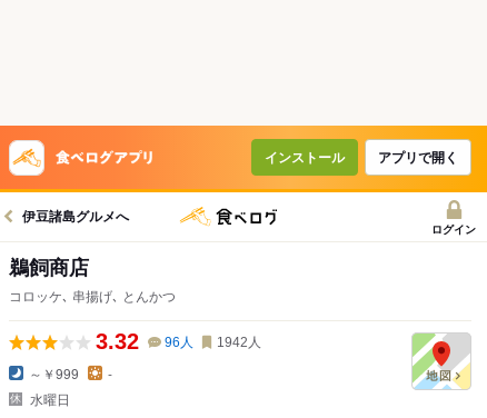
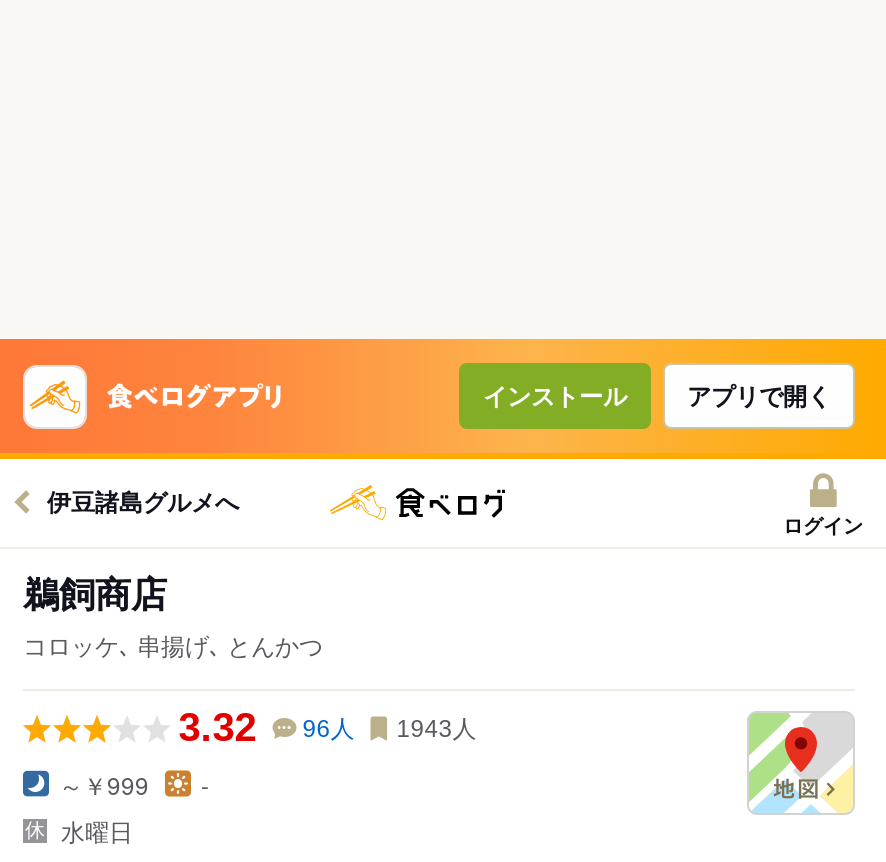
- 3.32 96人 1942人
+ 3.32 96人 1943人
